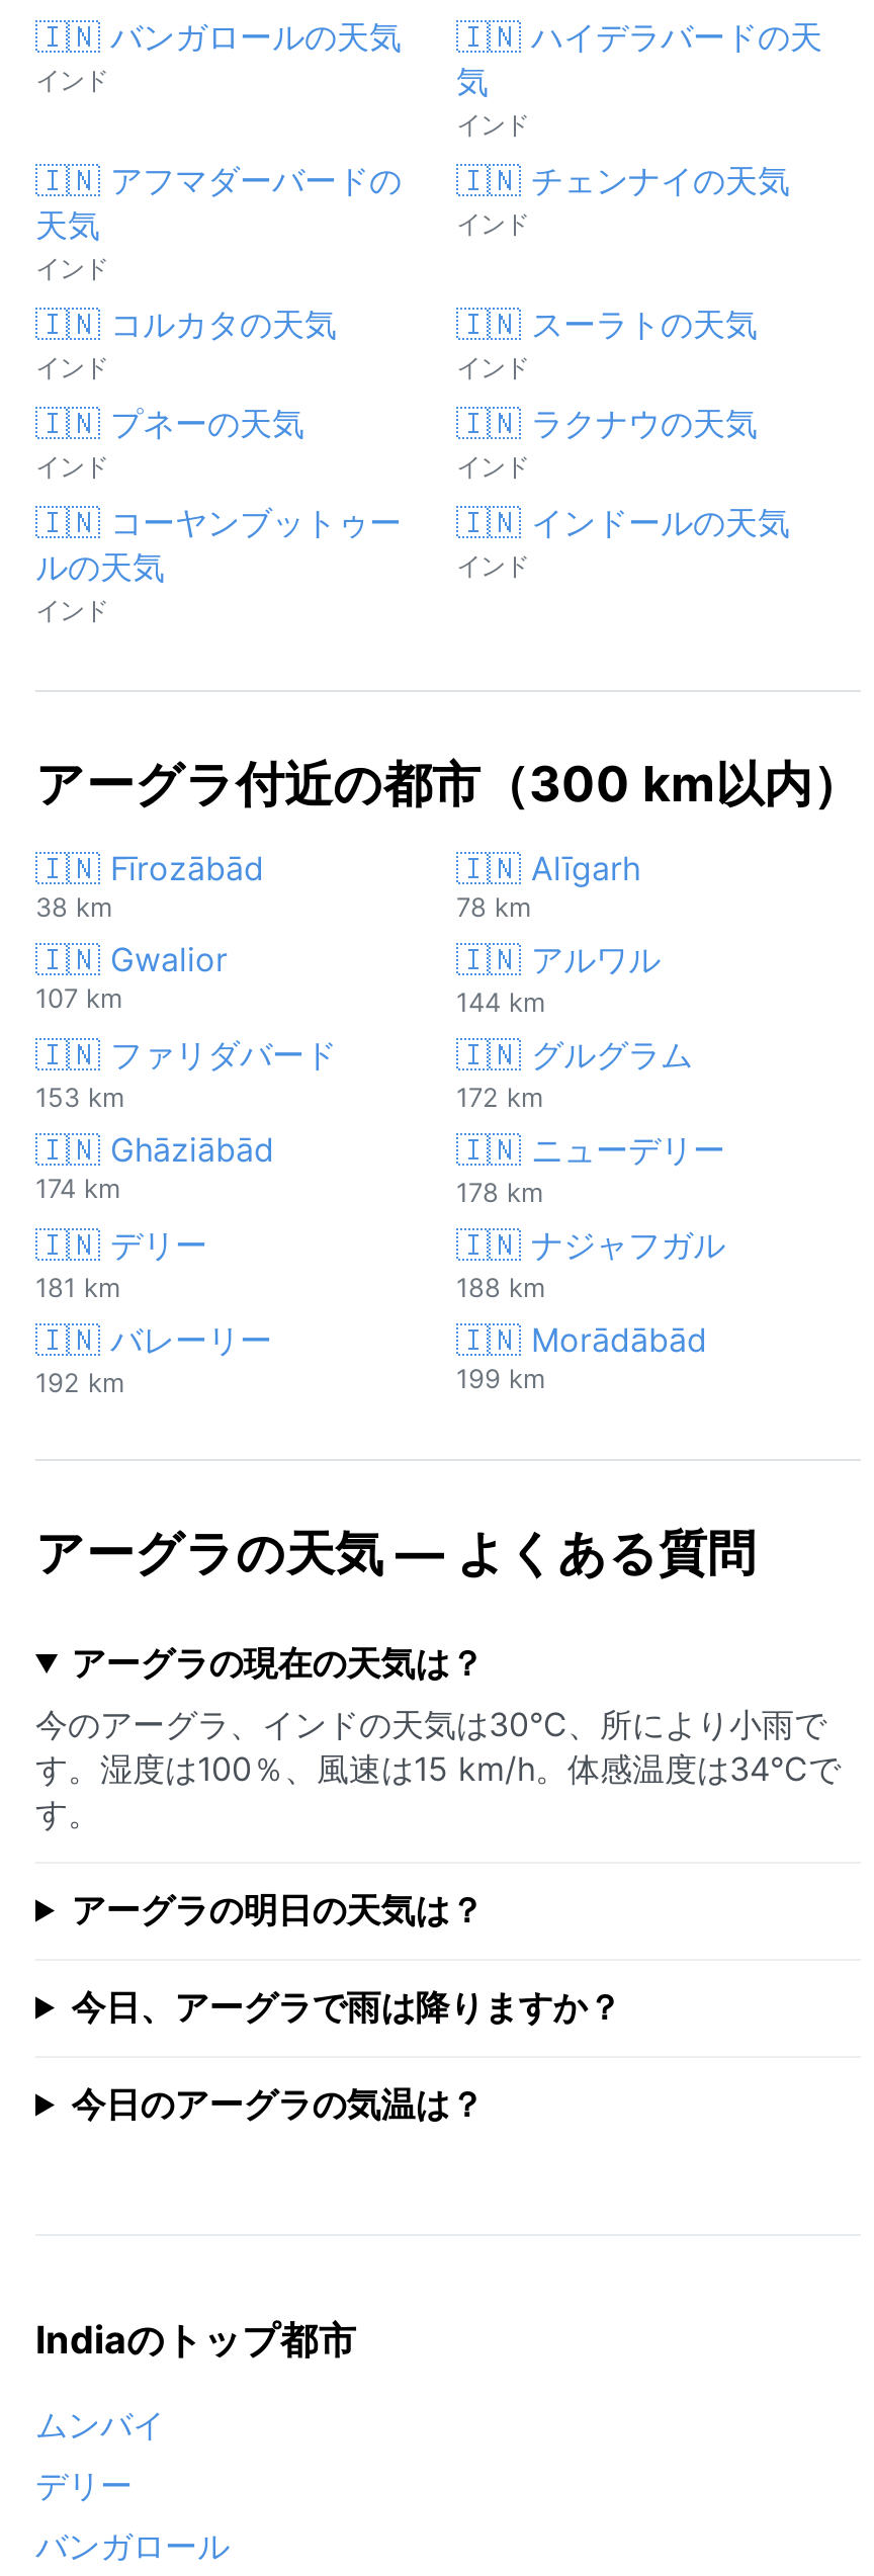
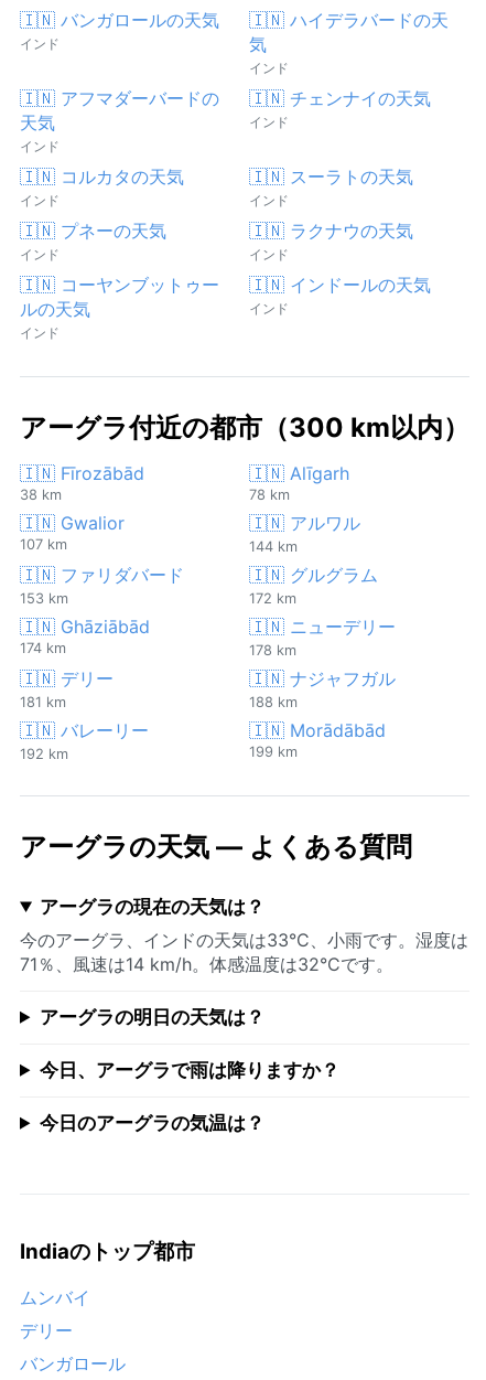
- 今のアーグラ、インドの天気は30°C、所により小雨で
- す。湿度は100％、風速は15 km/h。体感温度は34°Cで
- す。
+ 今のアーグラ、インドの天気は33°C、小雨です。湿度は
+ 71％、風速は14 km/h。体感温度は32°Cです。
